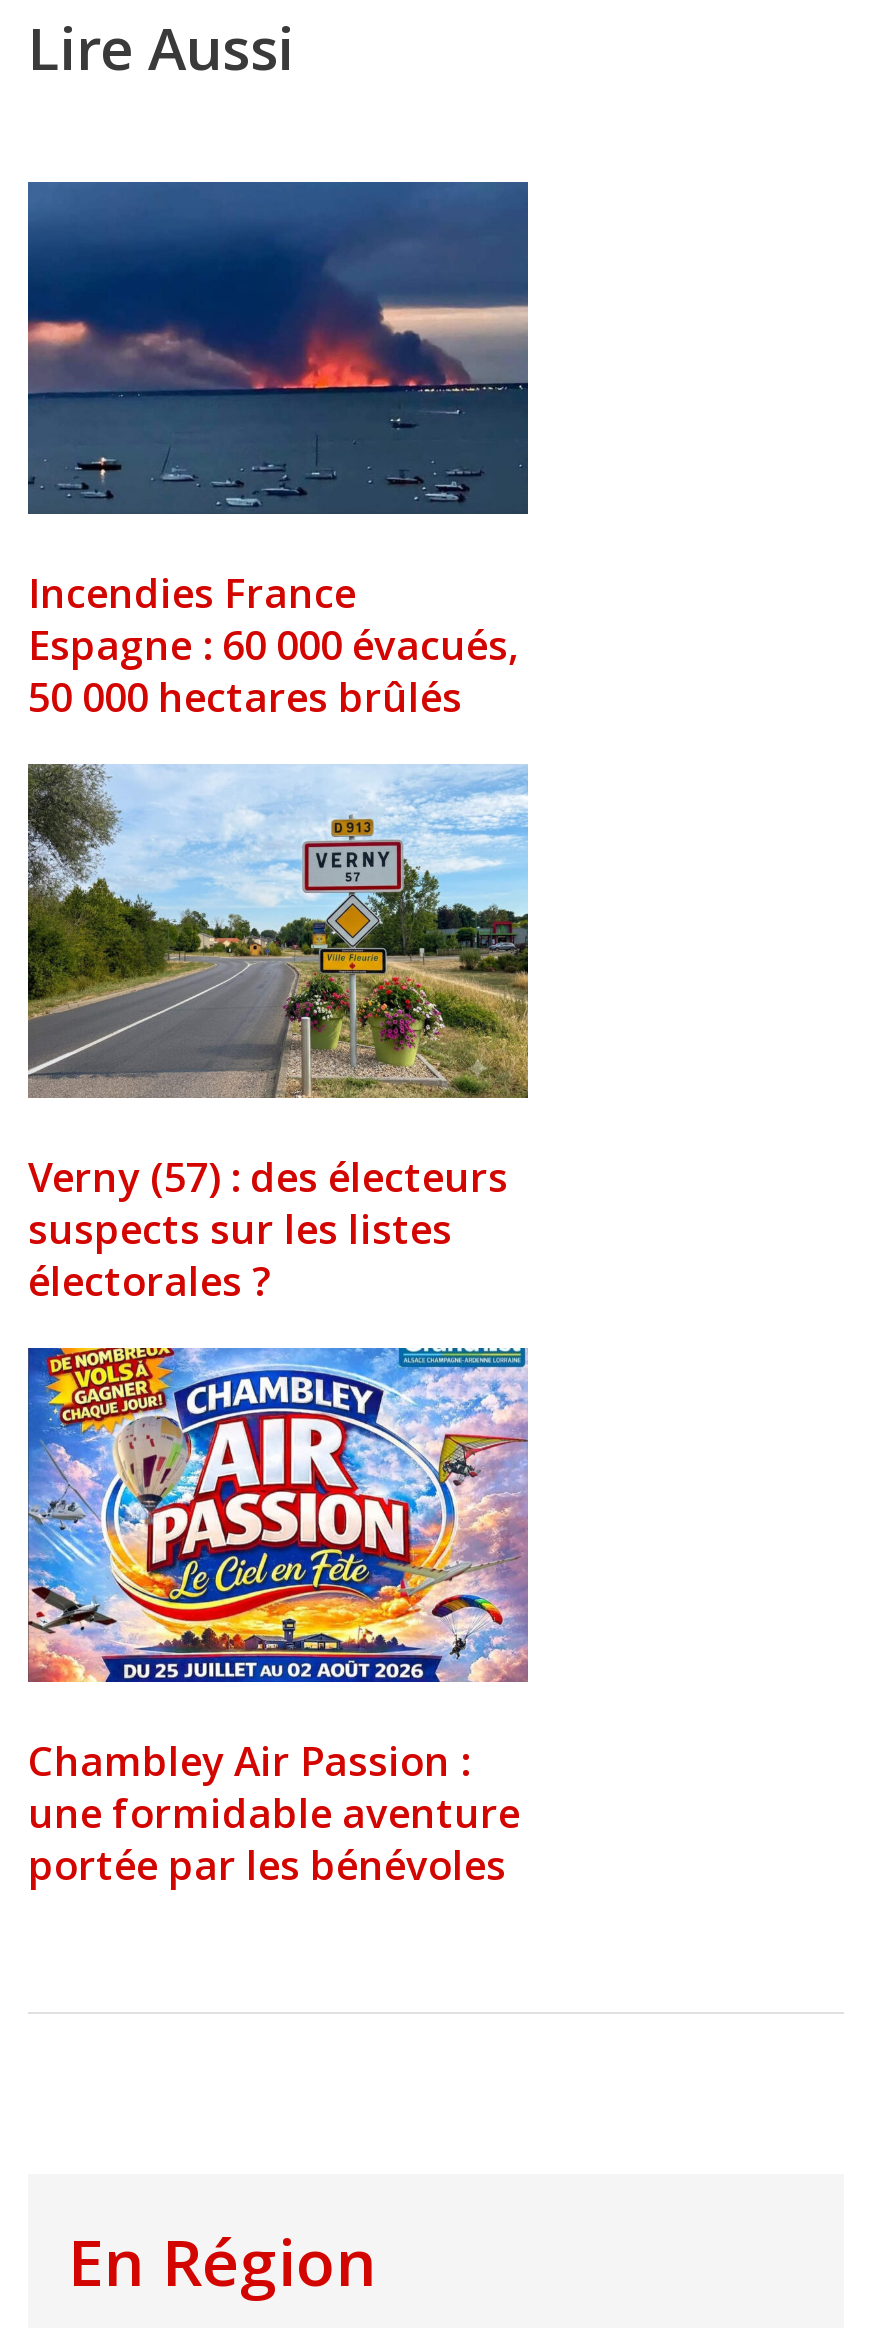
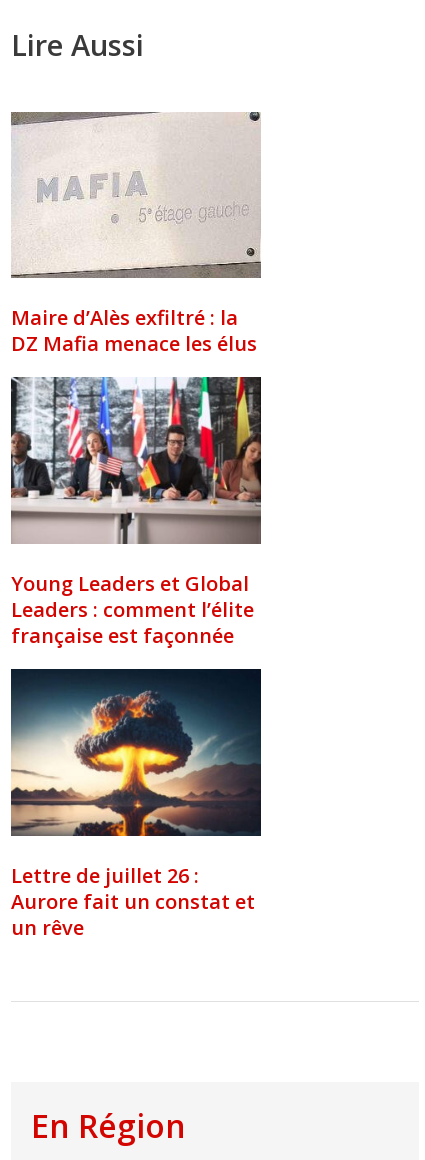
- [image]
- Incendies France
- Espagne : 60 000 évacués,
- 50 000 hectares brûlés
+ [image]
+ Maire d’Alès exfiltré : la
+ DZ Mafia menace les élus

- [image]
- Verny (57) : des électeurs
- suspects sur les listes
- électorales ?
+ [image]
+ Young Leaders et Global
+ Leaders : comment l’élite
+ française est façonnée

- [image]
- Chambley Air Passion :
- une formidable aventure
- portée par les bénévoles
+ [image]
+ Lettre de juillet 26 :
+ Aurore fait un constat et
+ un rêve
